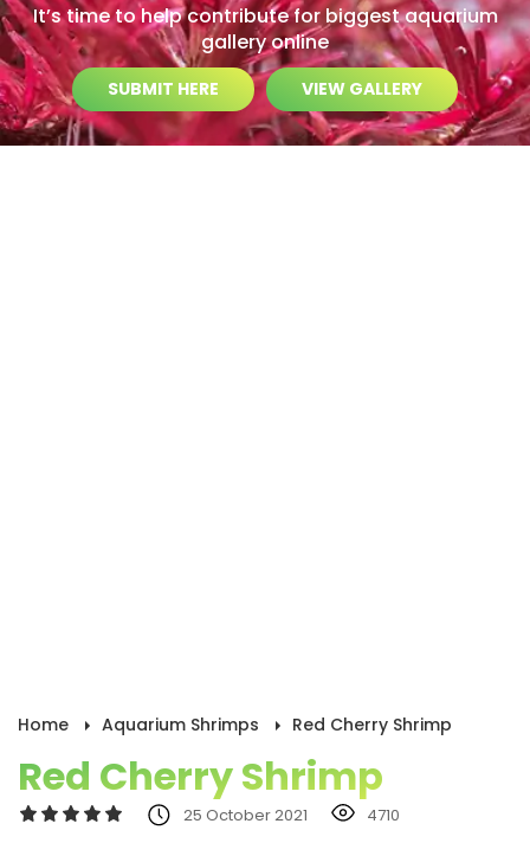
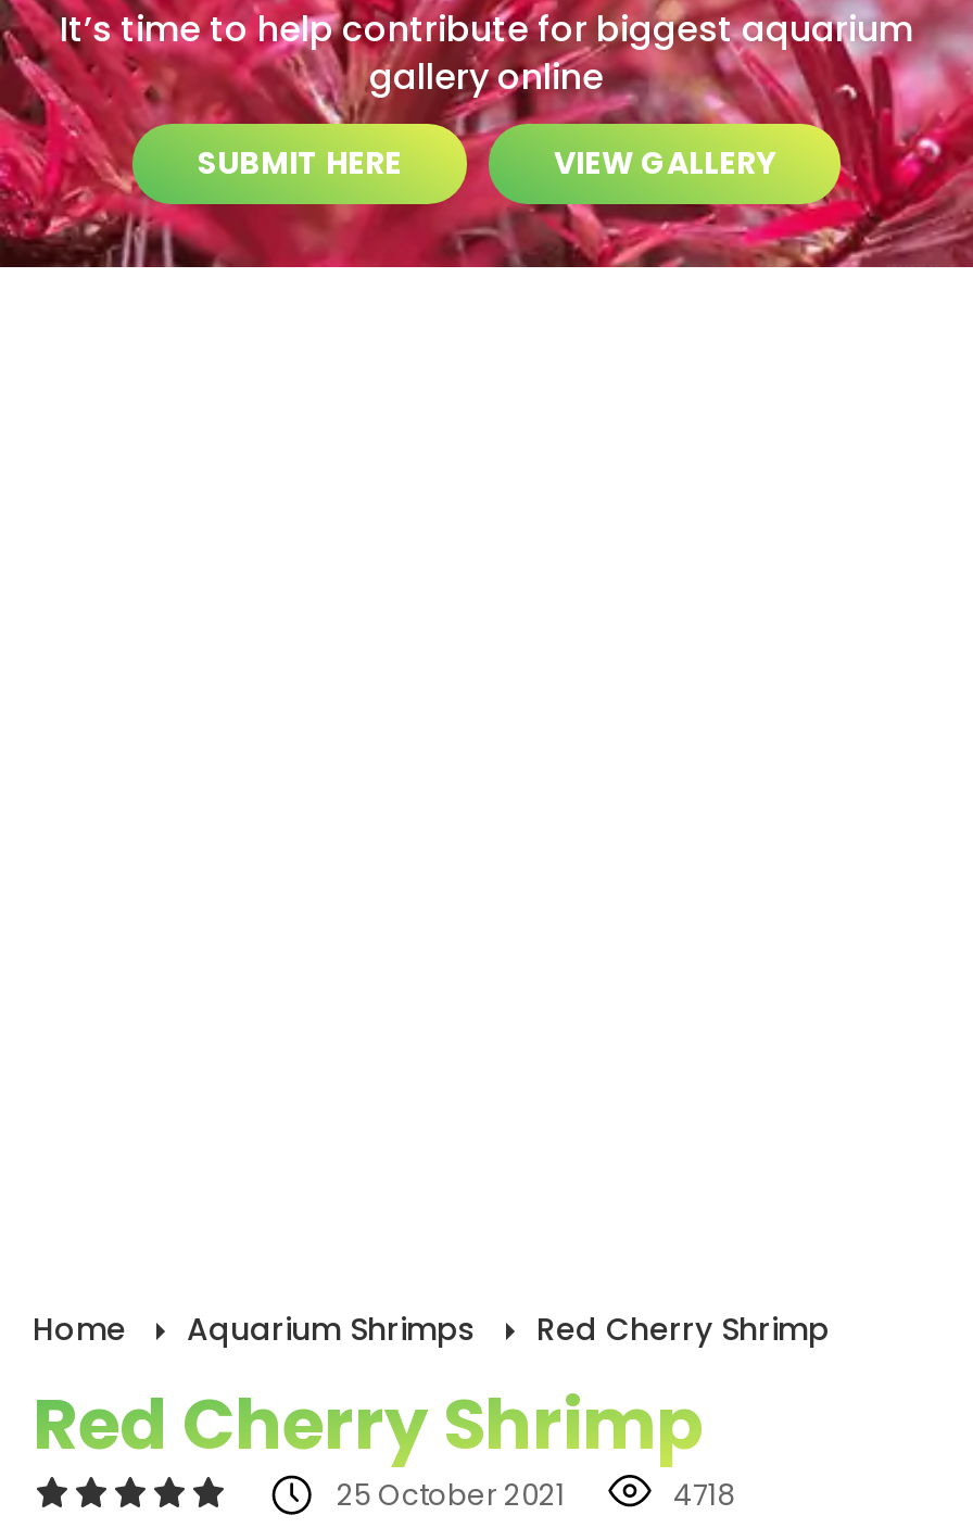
- 4710
+ 4718
